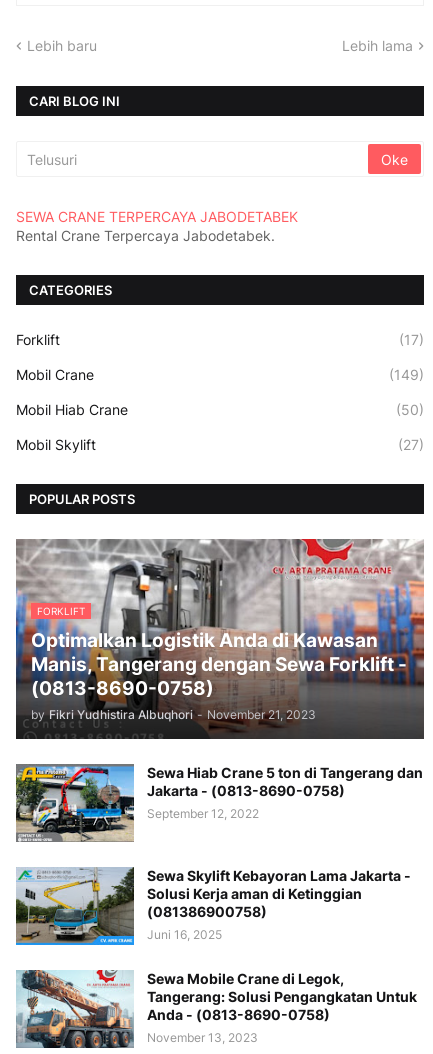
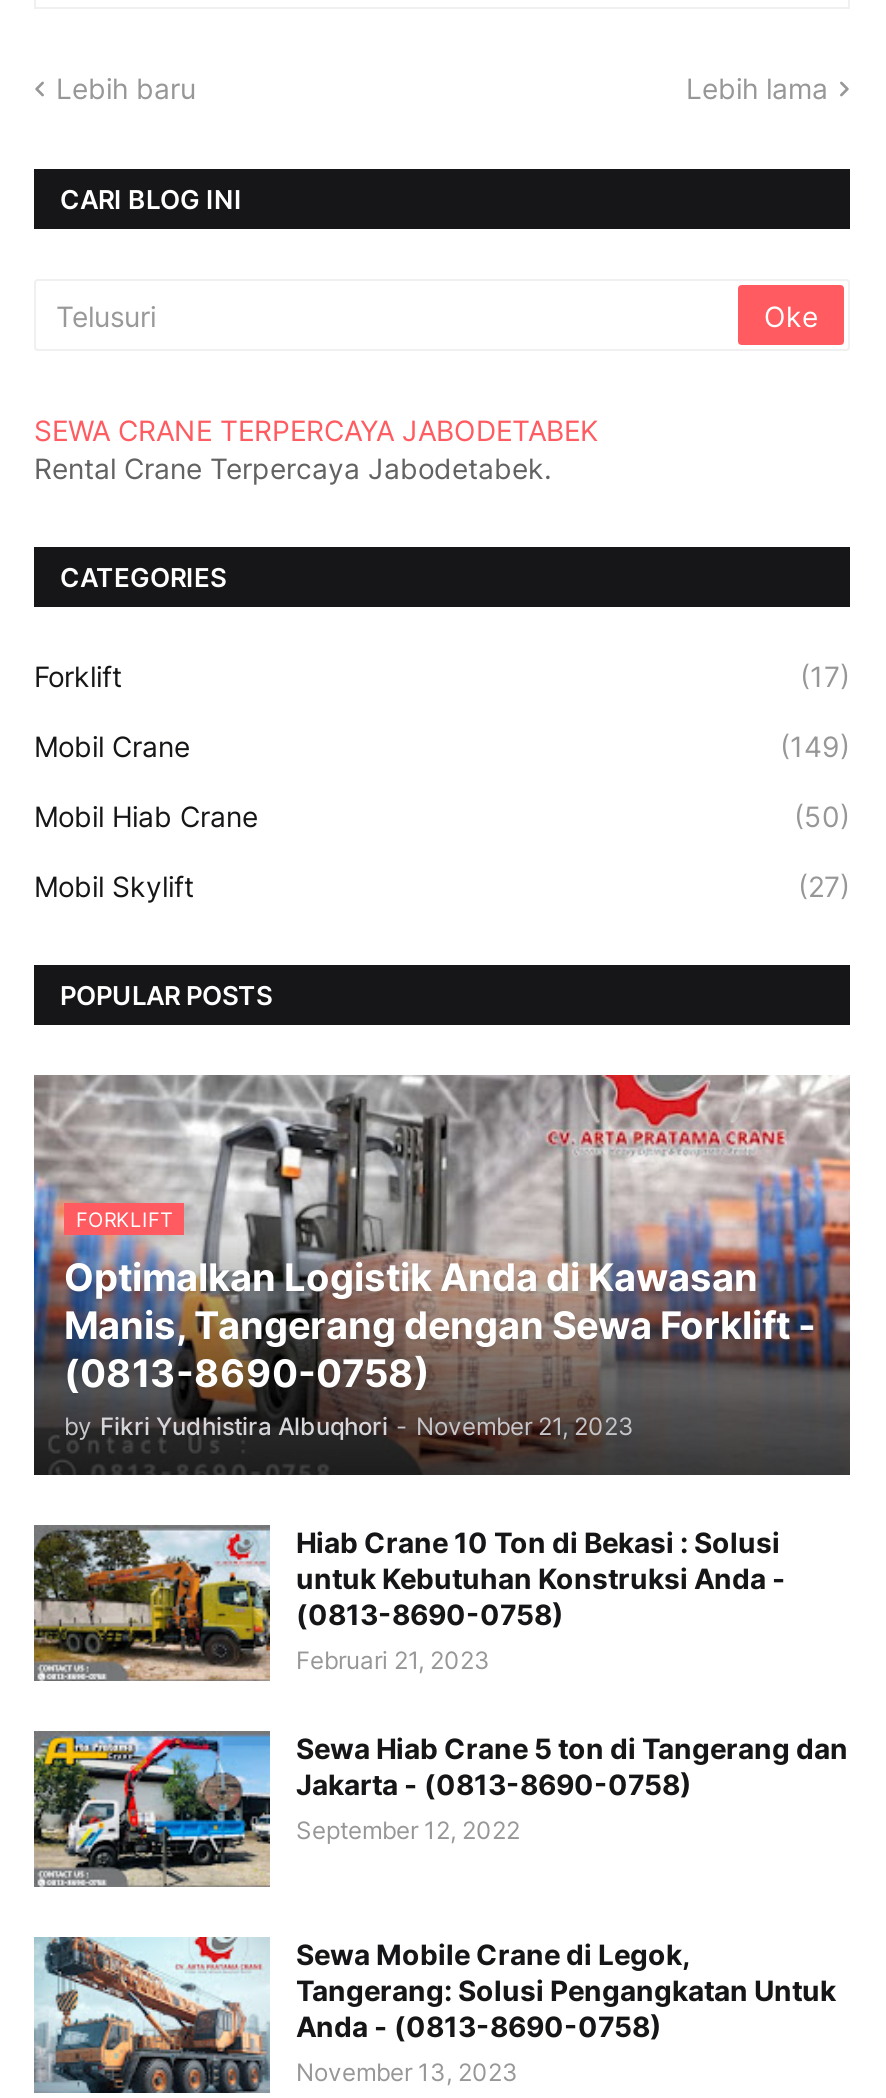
+ [image]
+ Hiab Crane 10 Ton di Bekasi : Solusi
+ untuk Kebutuhan Konstruksi Anda -
+ (0813-8690-0758)
+ Februari 21, 2023

moved down: [image] | Sewa Hiab Crane 5 ton di Tangerang dan | Jakarta - (0813-8690-0758) | September 12, 2022

- [image]
- Sewa Skylift Kebayoran Lama Jakarta -
- Solusi Kerja aman di Ketinggian
- (081386900758)
- Juni 16, 2025
